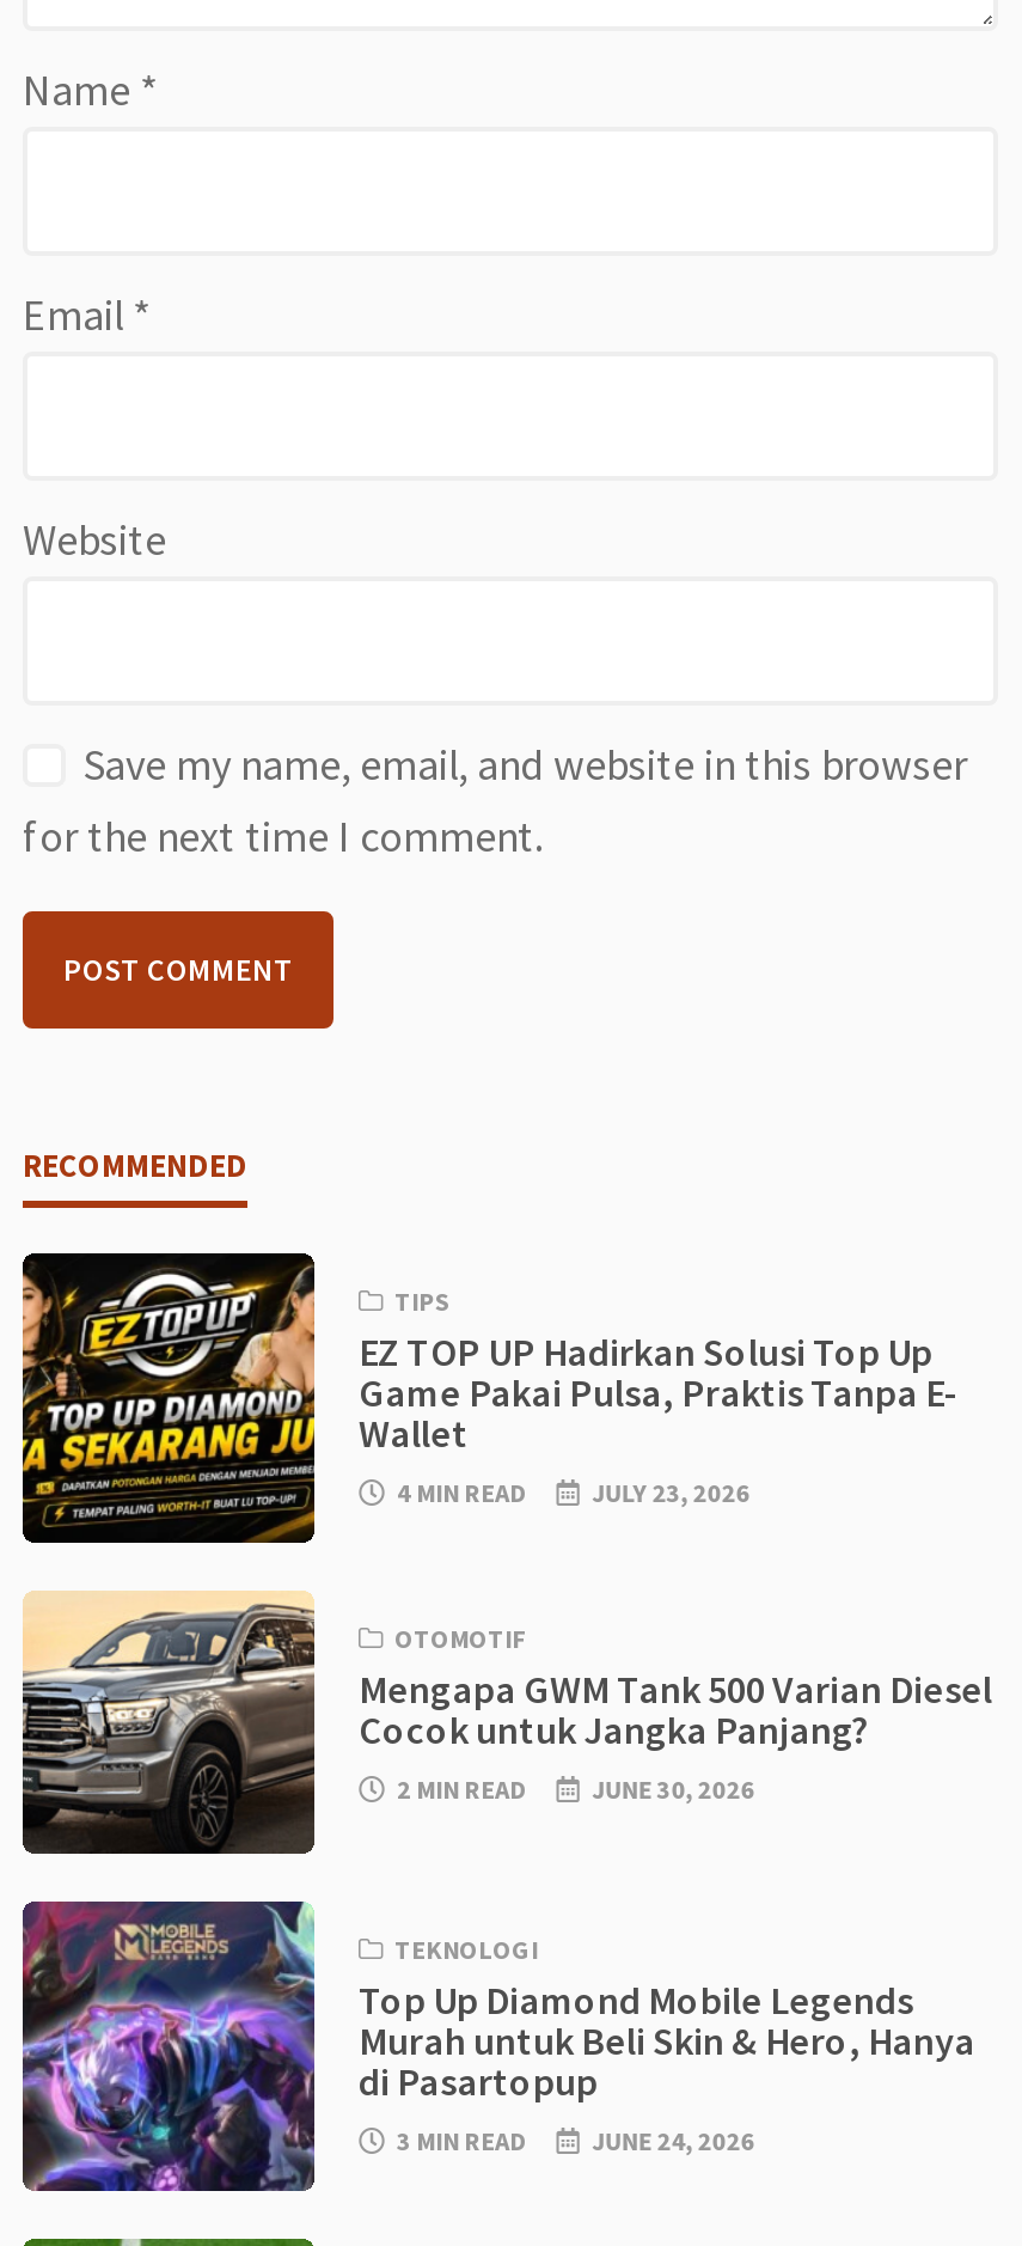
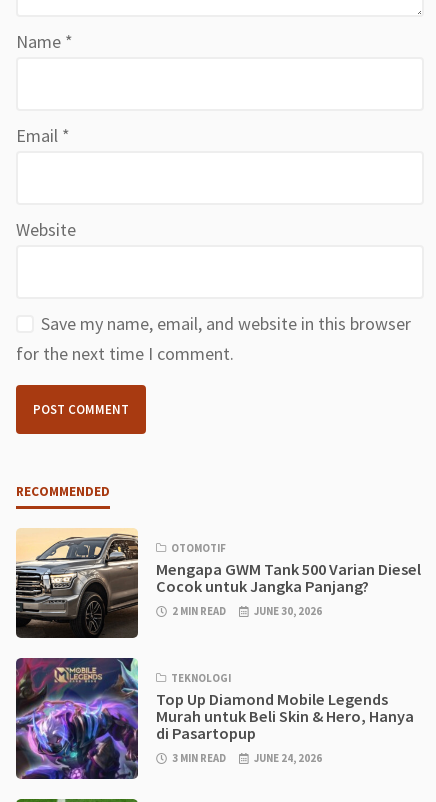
- [image]
- TIPS
- EZ TOP UP Hadirkan Solusi Top Up
- Game Pakai Pulsa, Praktis Tanpa E-
- Wallet
- 4 MIN READ
- JULY 23, 2026
